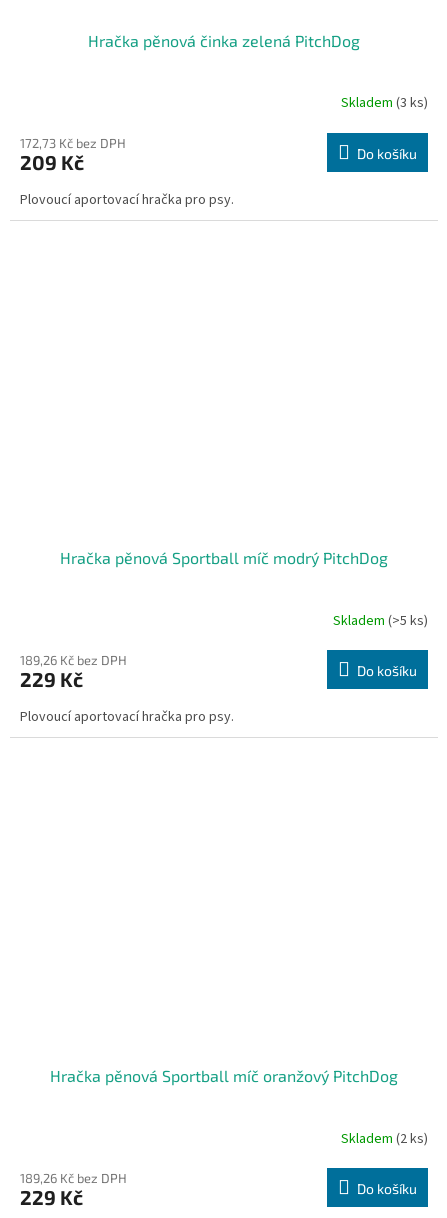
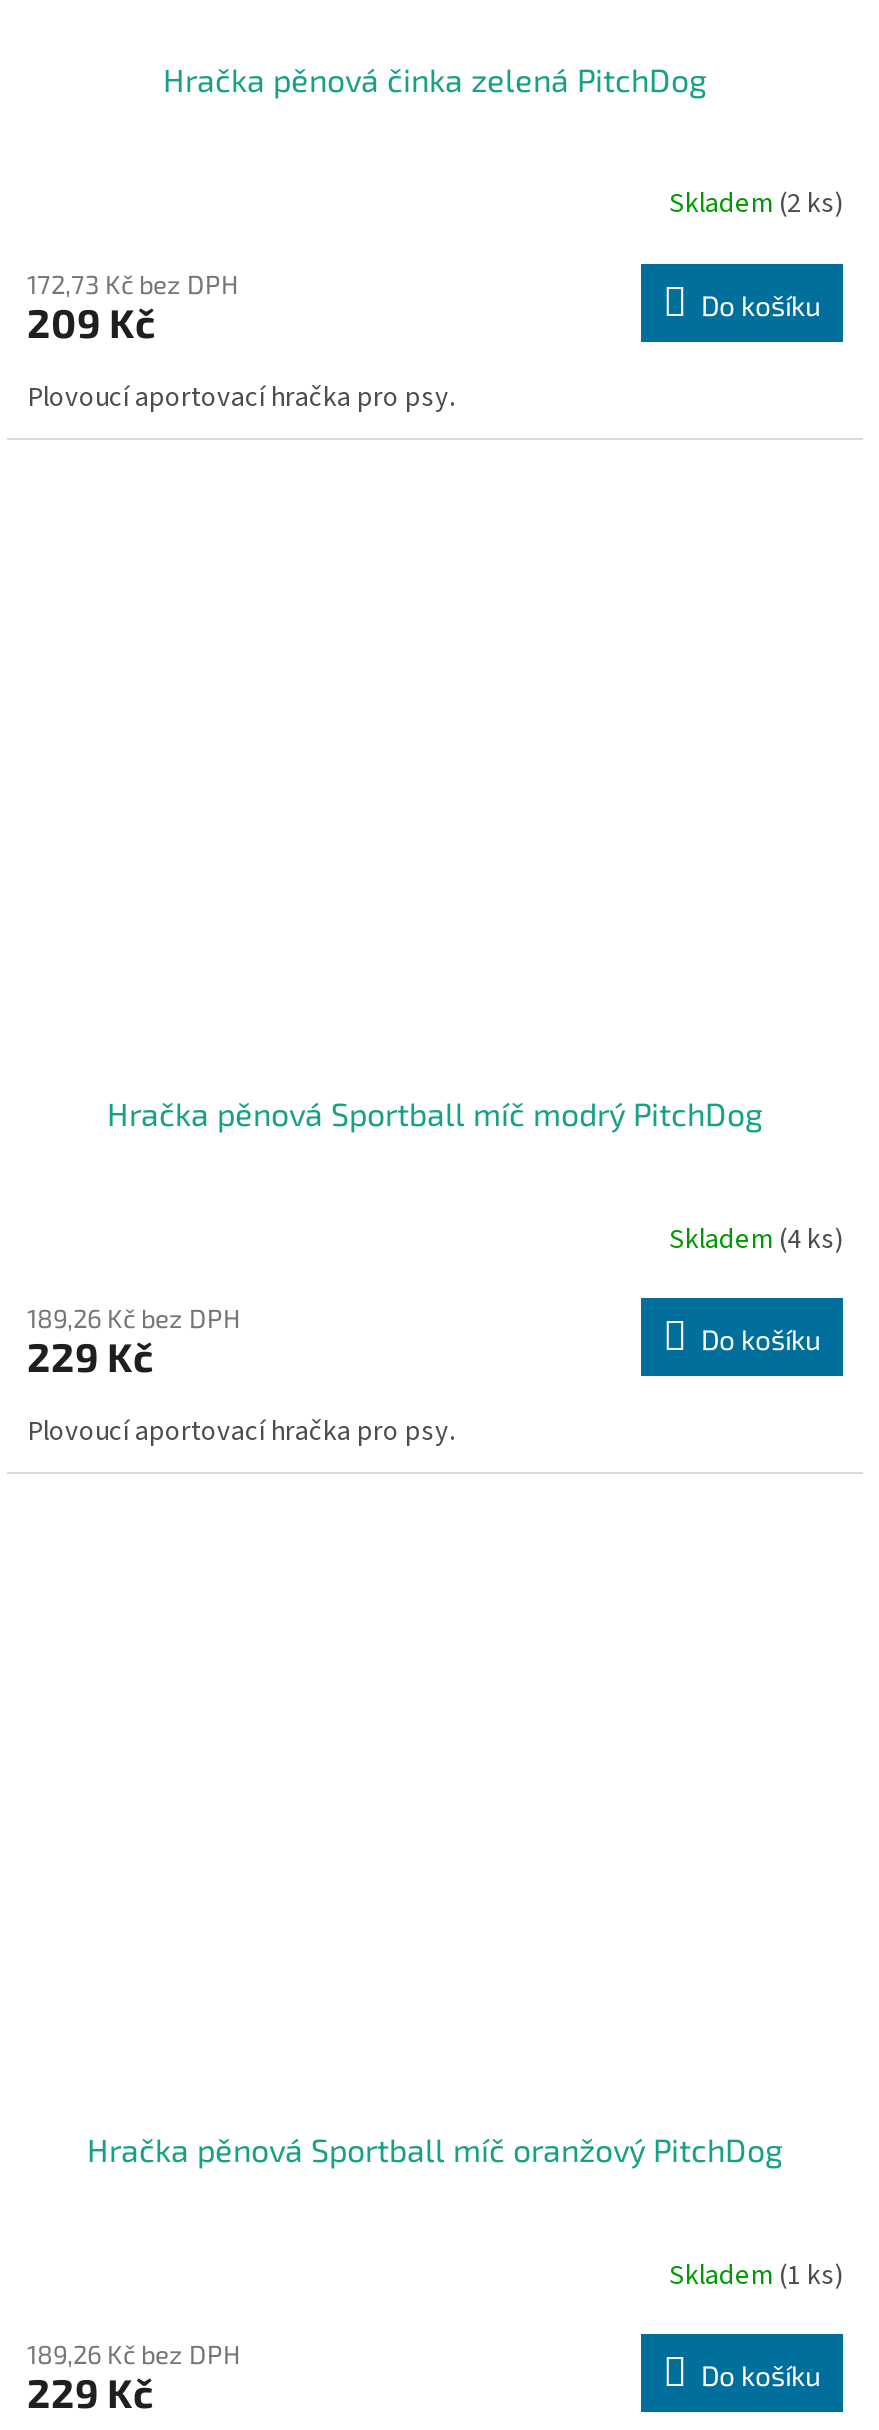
- Skladem (3 ks)
+ Skladem (2 ks)

- Skladem (>5 ks)
+ Skladem (4 ks)

- Skladem (2 ks)
+ Skladem (1 ks)
